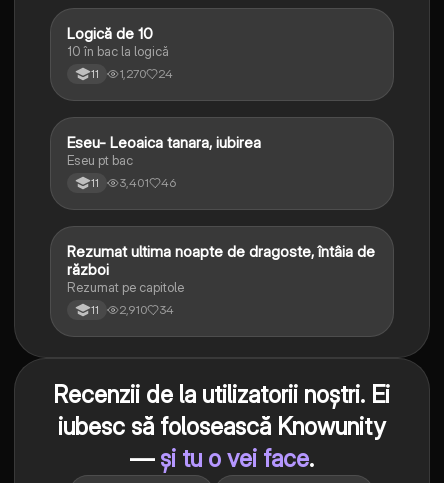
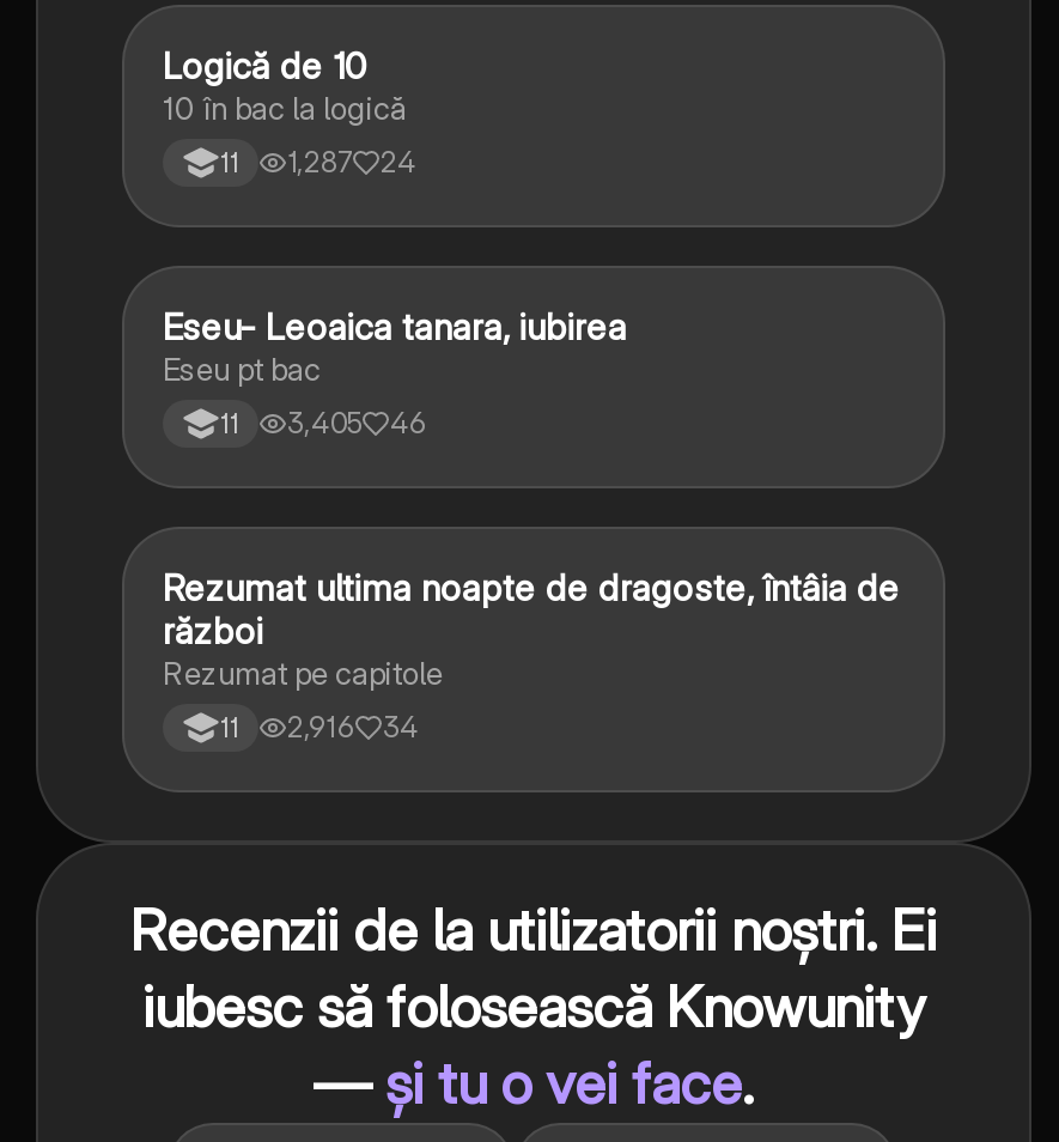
- 11 1,270 24
+ 11 1,287 24

- 11 3,401 46
+ 11 3,405 46

- 11 2,910 34
+ 11 2,916 34
